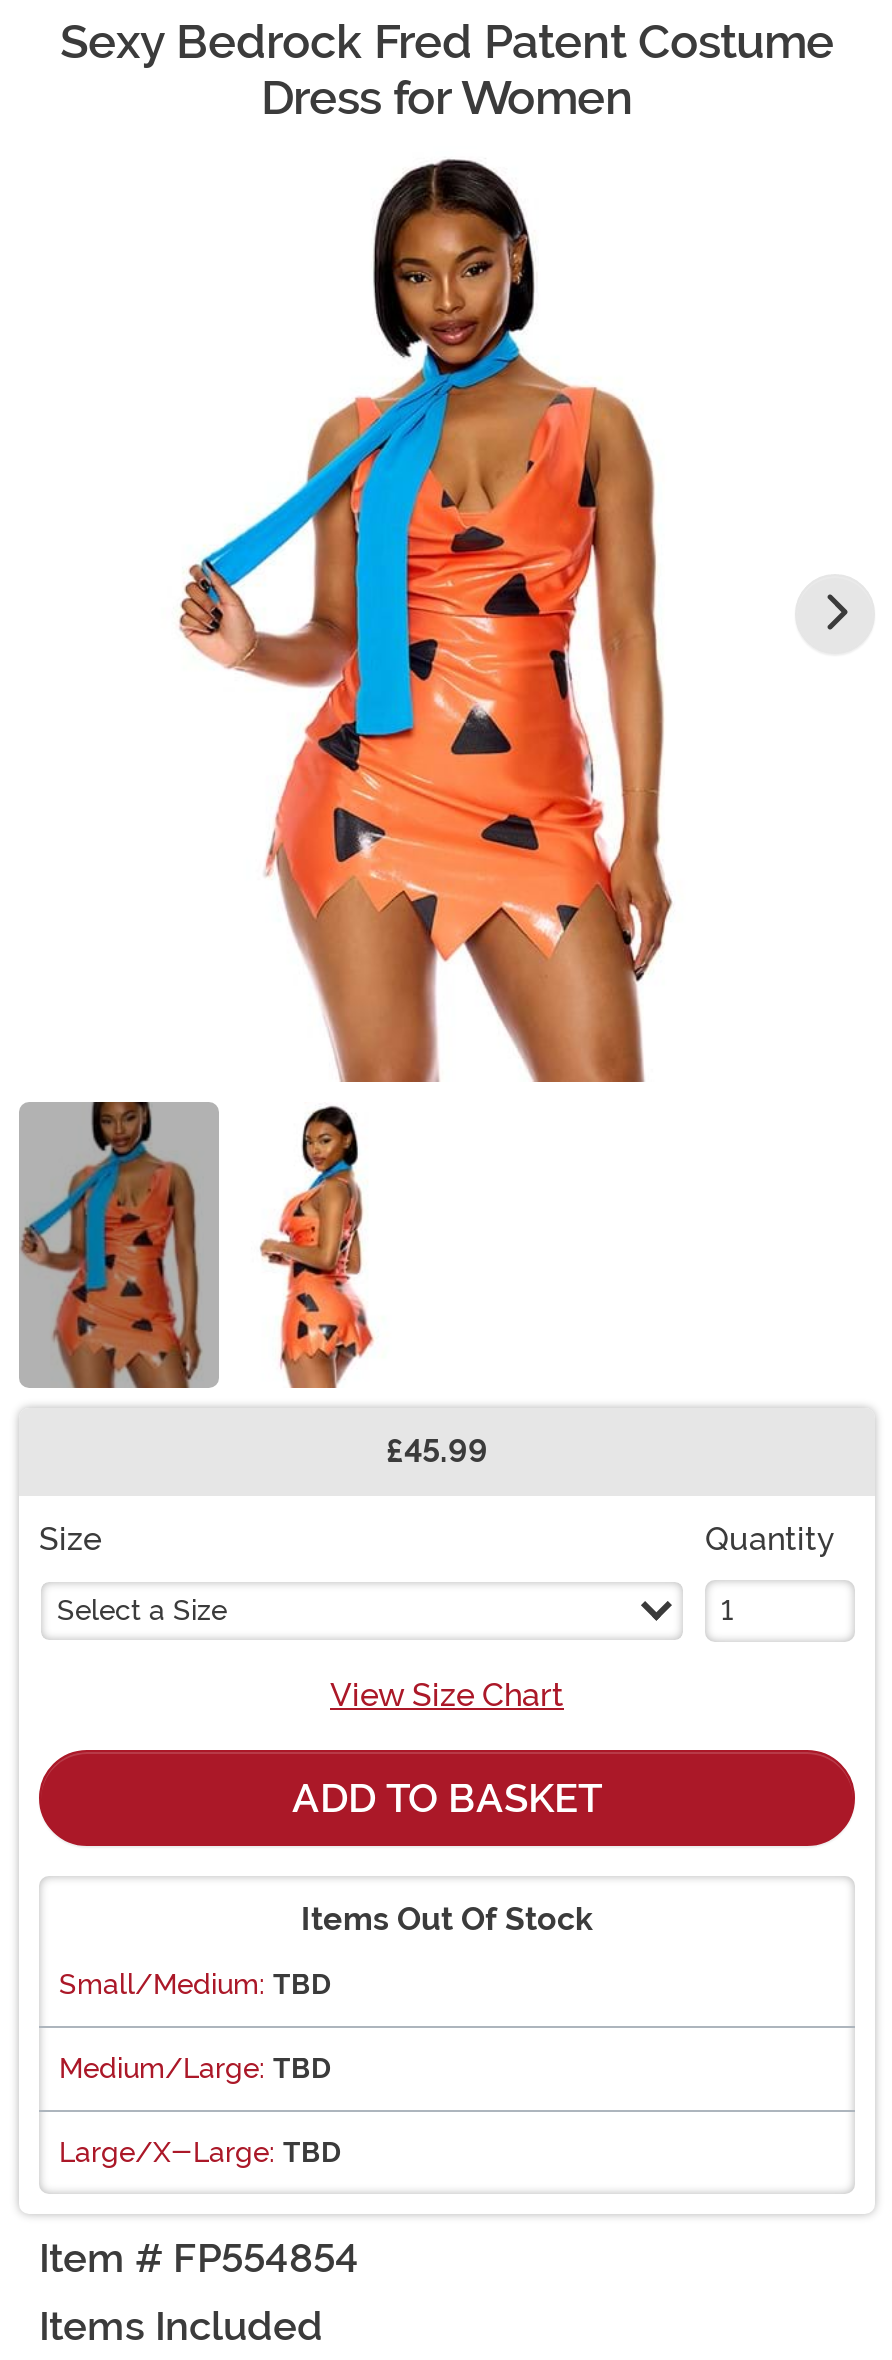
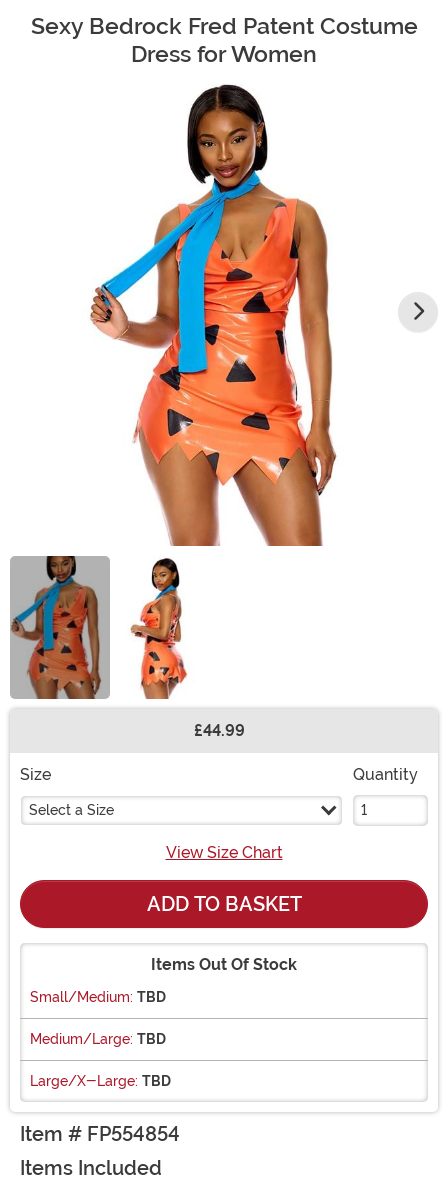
- £45.99
+ £44.99
